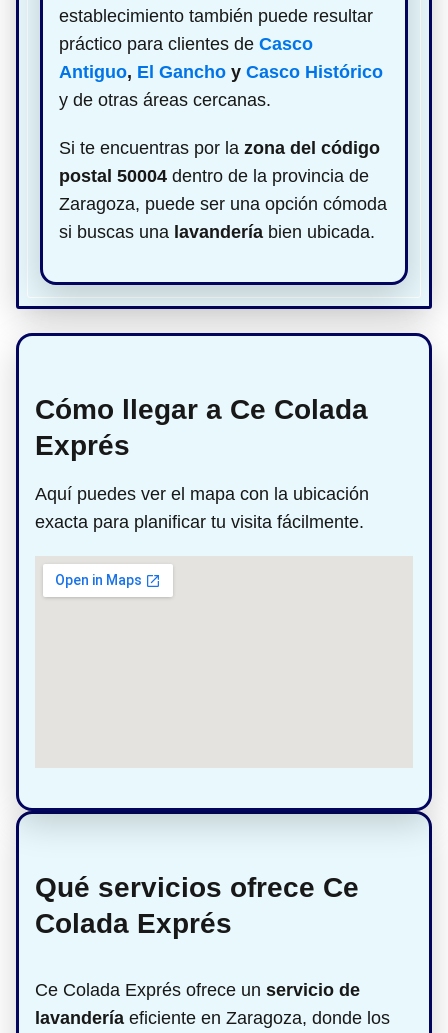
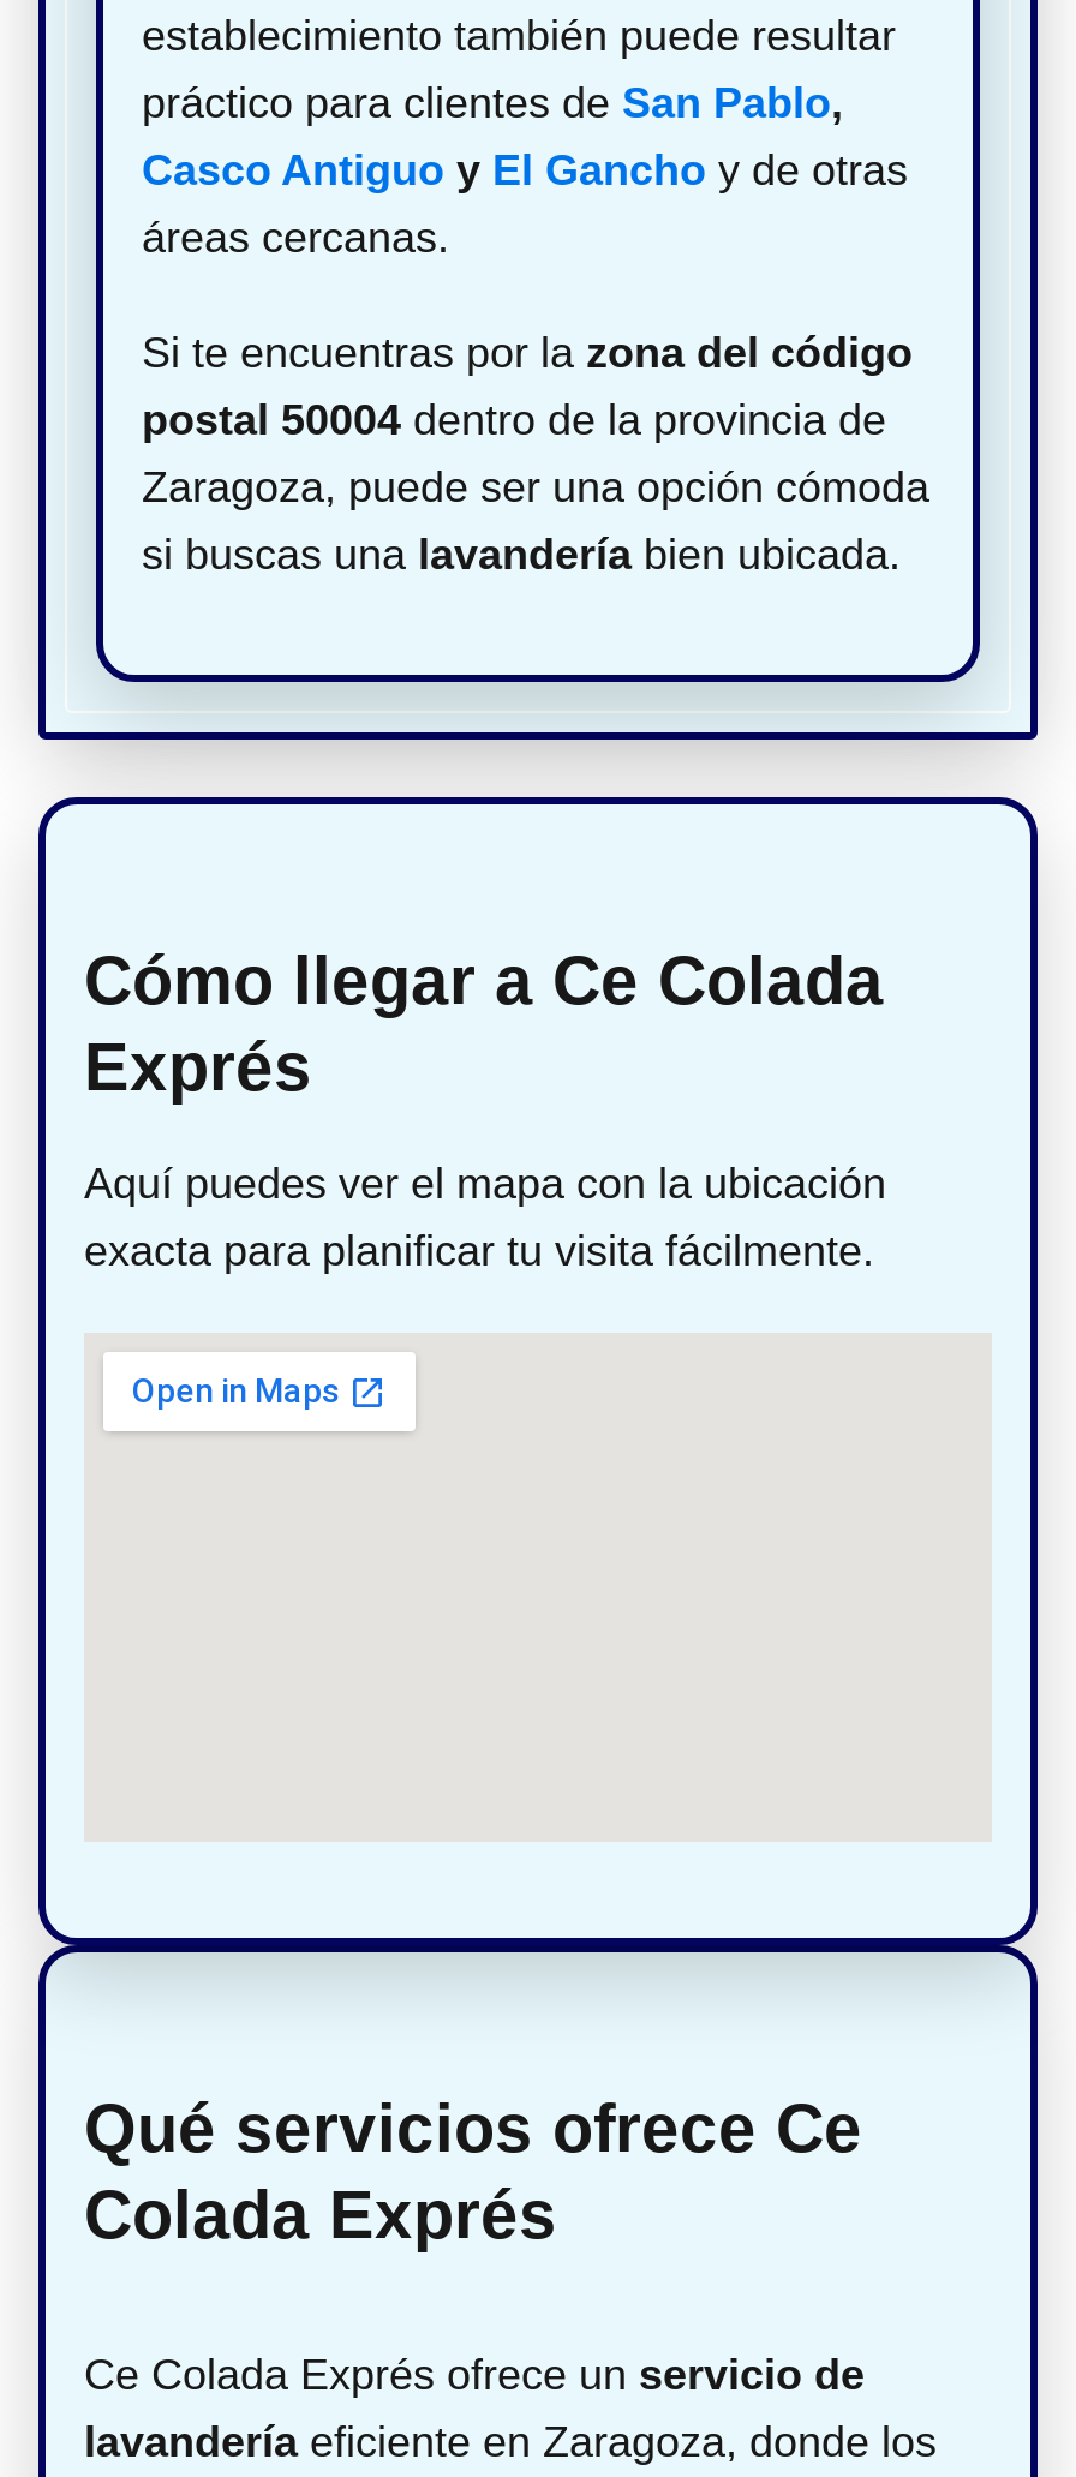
- práctico para clientes de Casco
- Antiguo, El Gancho y Casco Histórico
- y de otras áreas cercanas.
+ práctico para clientes de San Pablo,
+ Casco Antiguo y El Gancho y de otras
+ áreas cercanas.
